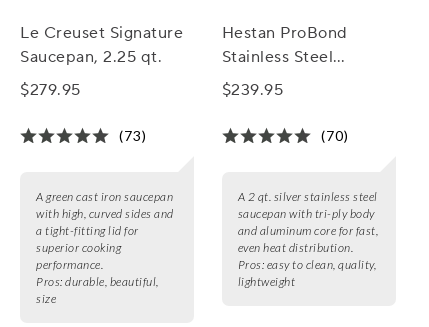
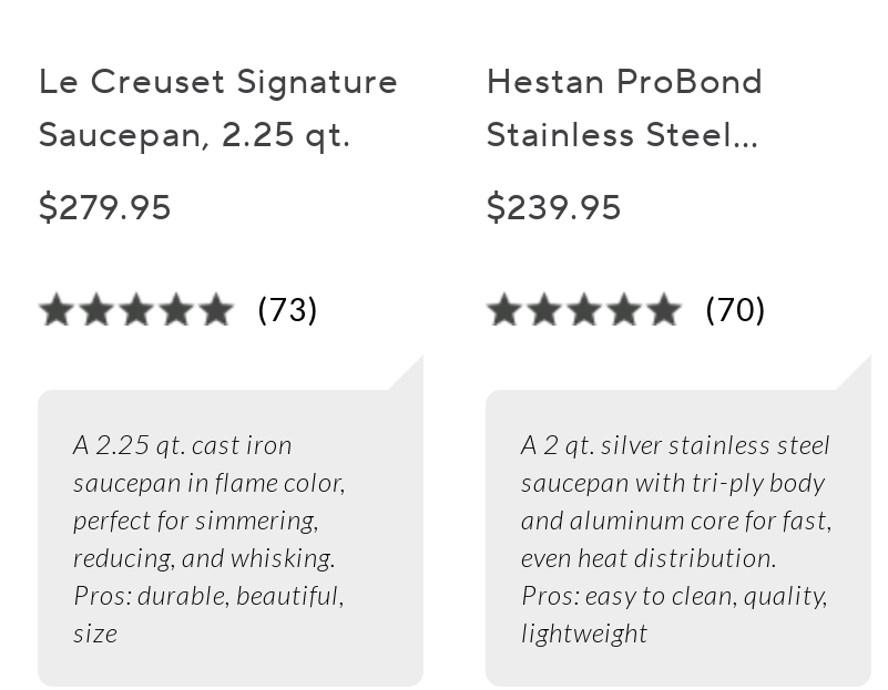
- A green cast iron saucepan
- with high, curved sides and
- a tight-fitting lid for
- superior cooking
- performance.
+ A 2.25 qt. cast iron
+ saucepan in flame color,
+ perfect for simmering,
+ reducing, and whisking.
